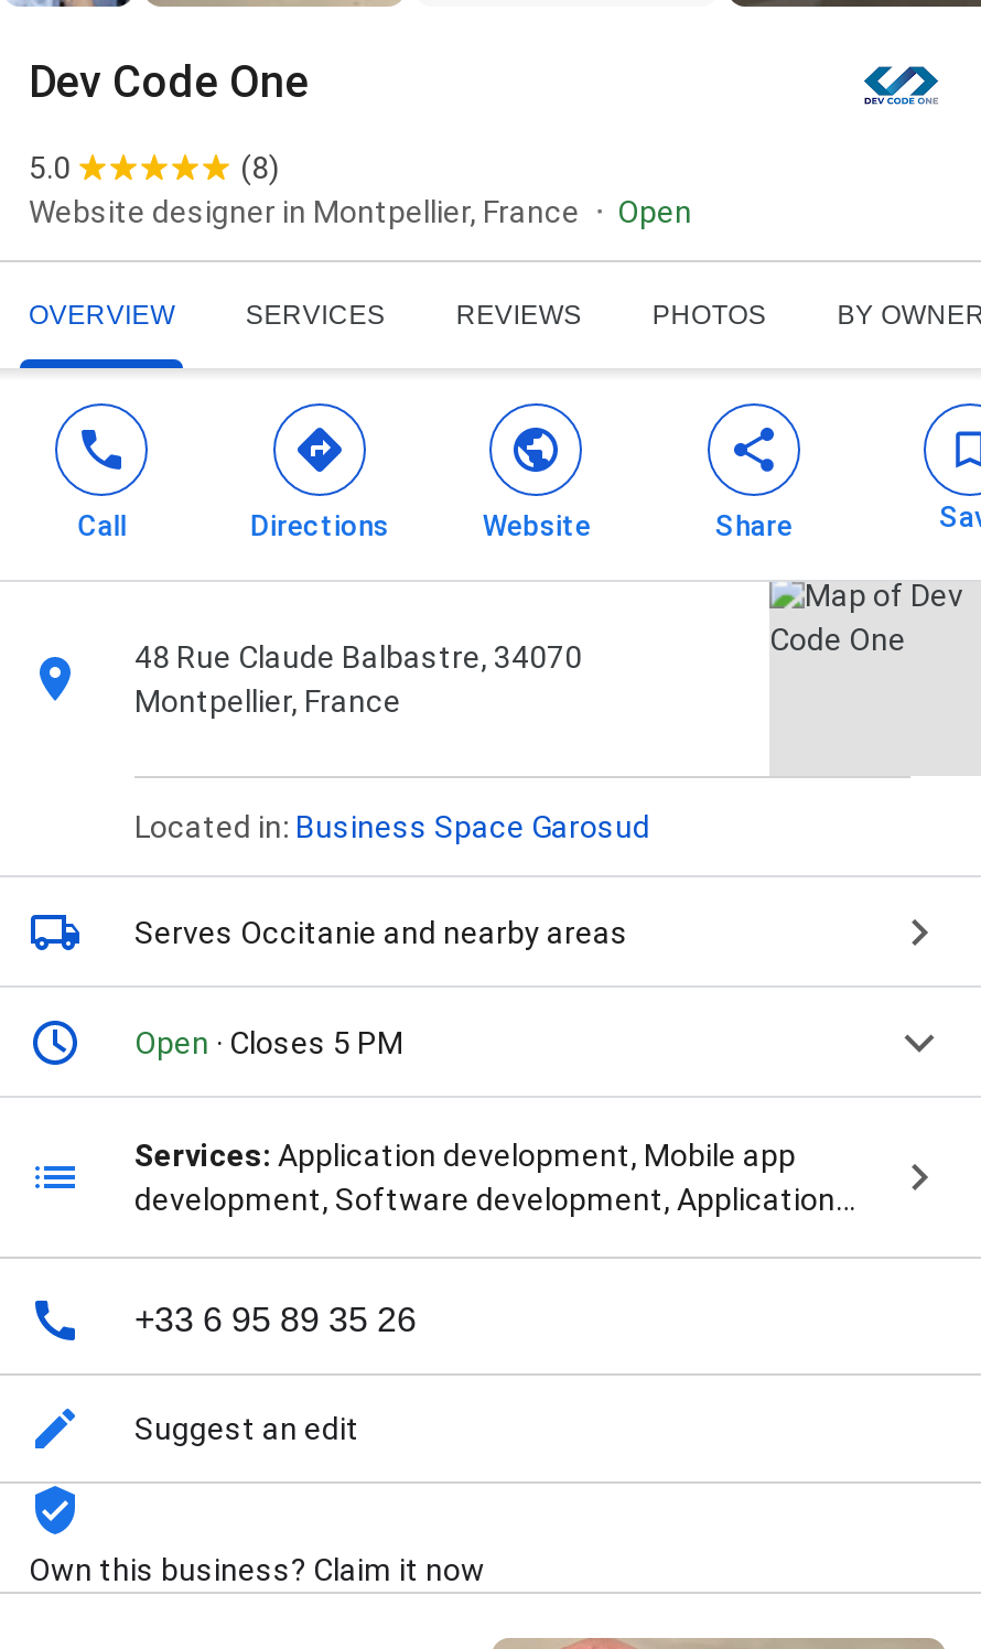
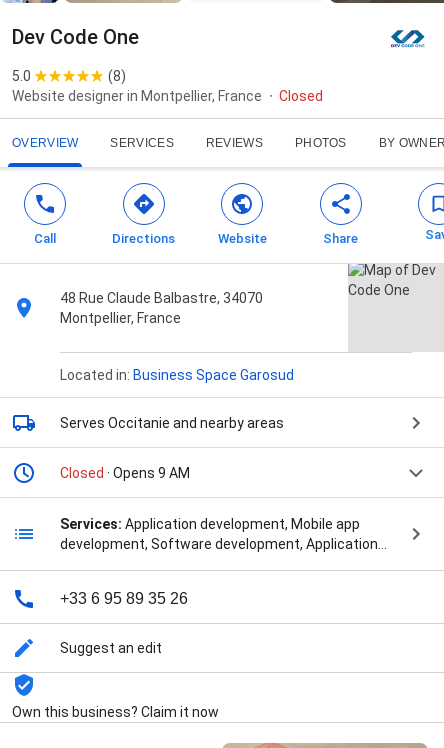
- Open
+ Closed

- Open · Closes 5 PM
+ Closed · Opens 9 AM
